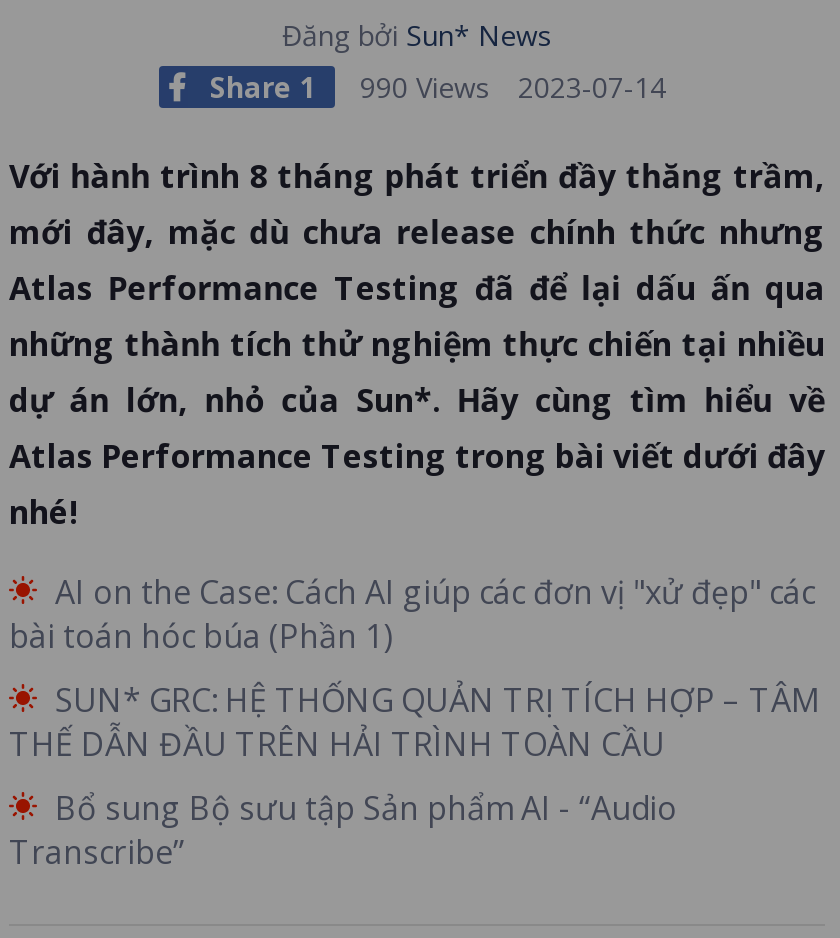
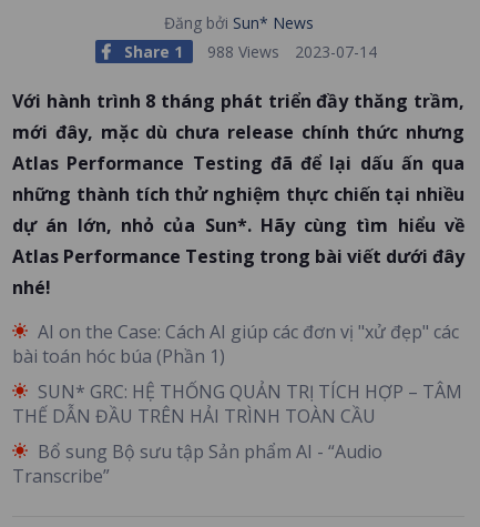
- Share 1 990 Views 2023-07-14
+ Share 1 988 Views 2023-07-14
